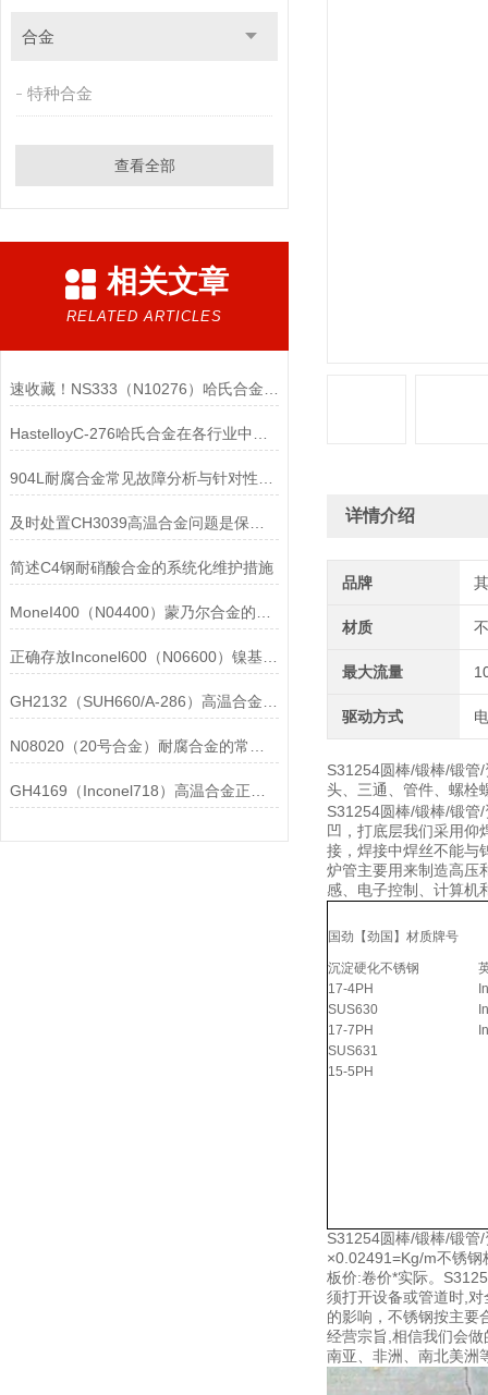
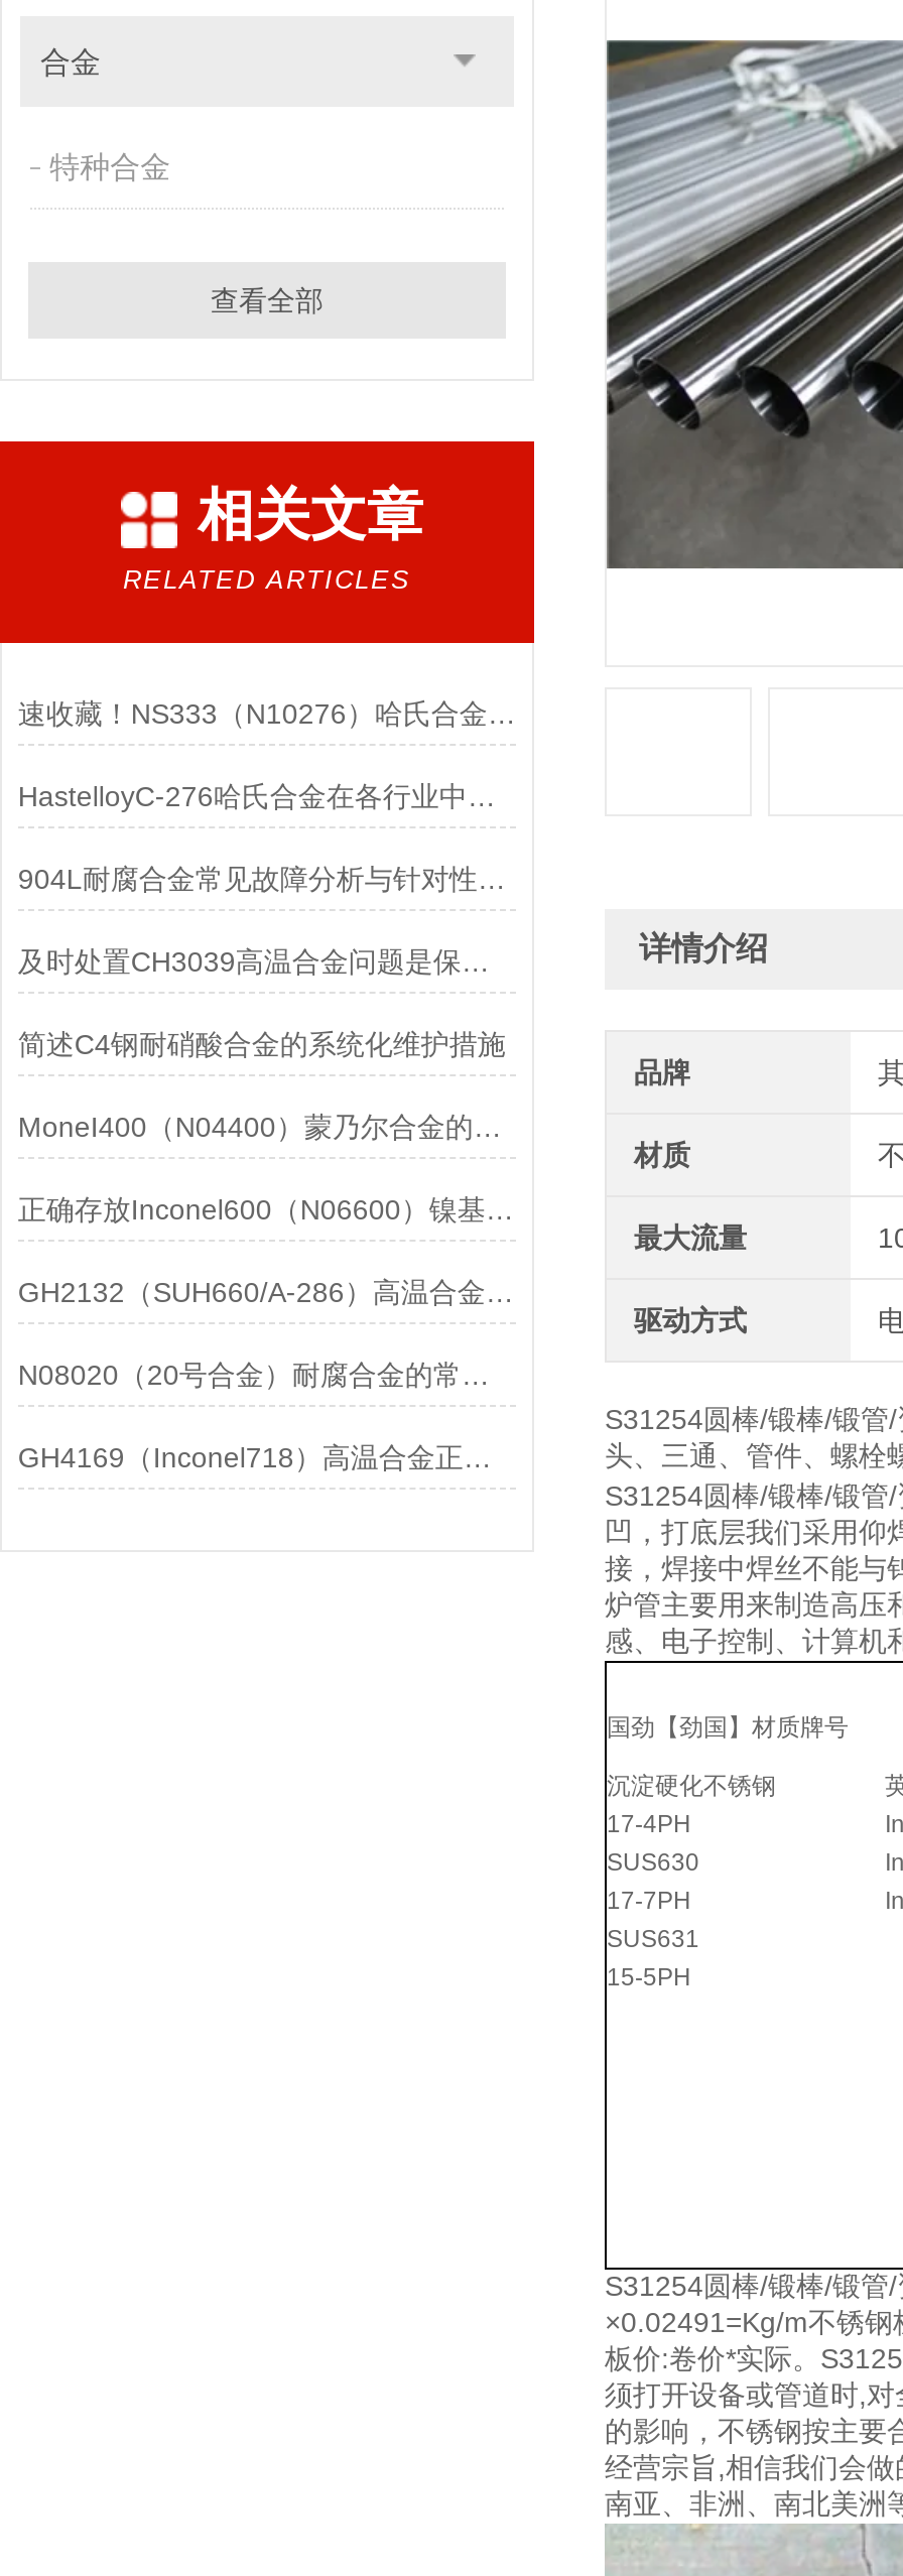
+ [image]
